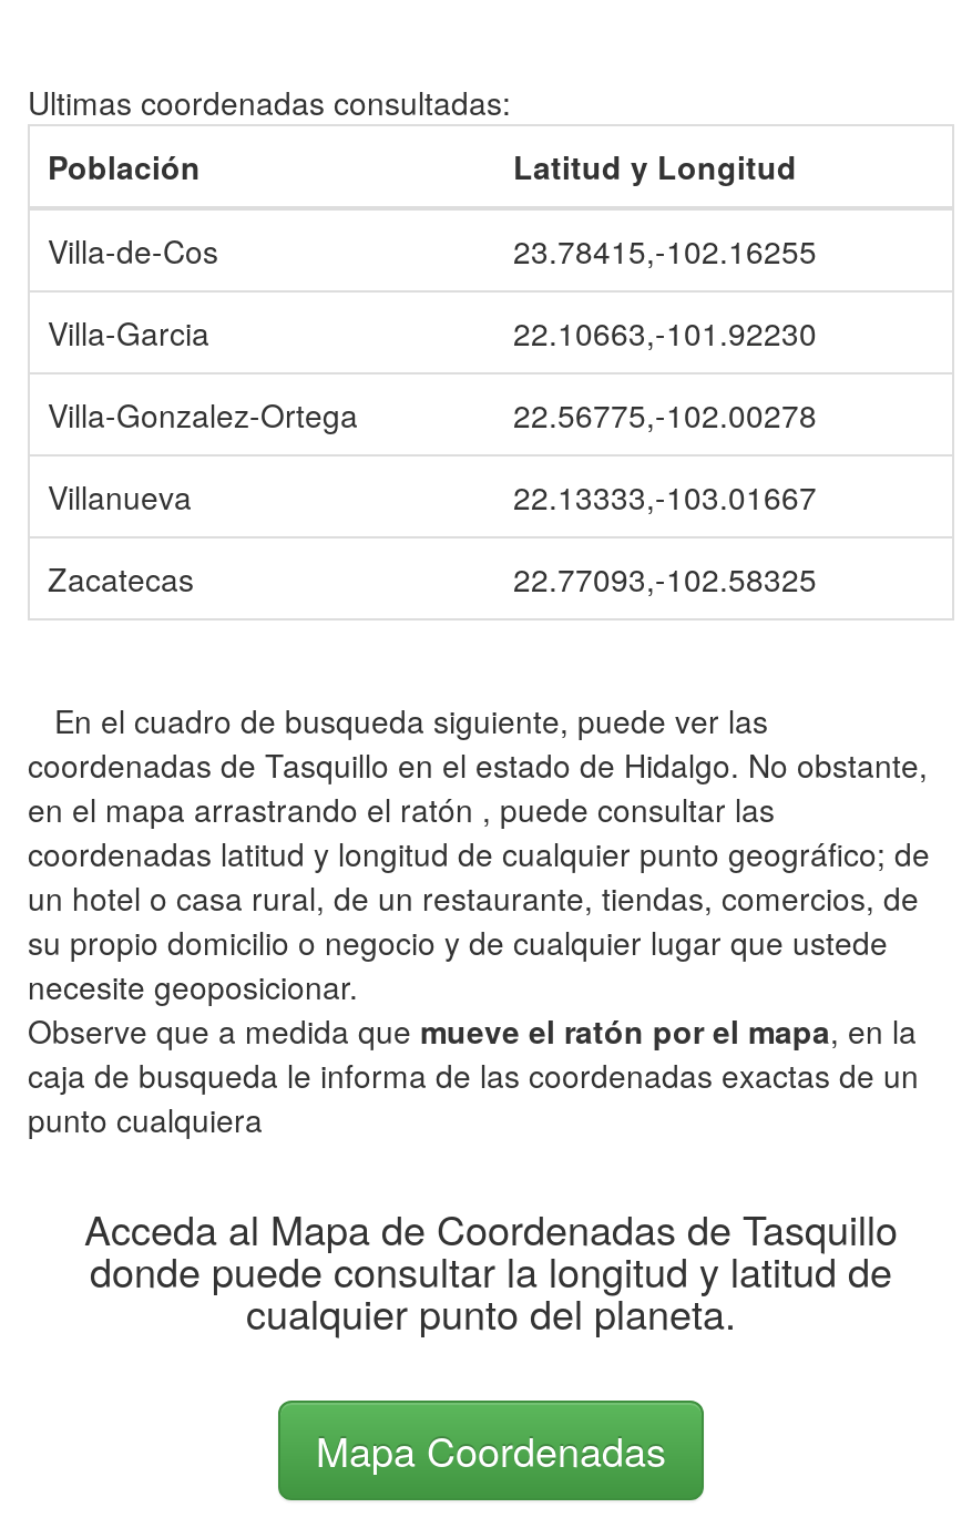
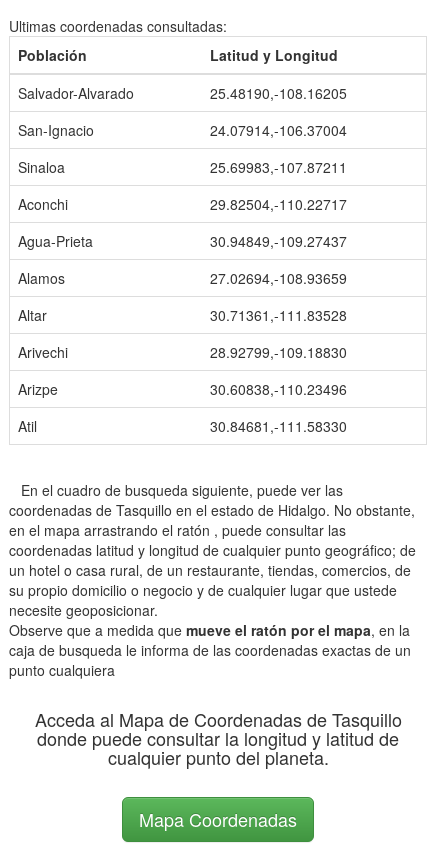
- Villa-de-Cos
- 23.78415,-102.16255
- Villa-Garcia
- 22.10663,-101.92230
- Villa-Gonzalez-Ortega
- 22.56775,-102.00278
- Villanueva
- 22.13333,-103.01667
- Zacatecas
- 22.77093,-102.58325
+ Salvador-Alvarado
+ 25.48190,-108.16205
+ San-Ignacio
+ 24.07914,-106.37004
+ Sinaloa
+ 25.69983,-107.87211
+ Aconchi
+ 29.82504,-110.22717
+ Agua-Prieta
+ 30.94849,-109.27437
+ Alamos
+ 27.02694,-108.93659
+ Altar
+ 30.71361,-111.83528
+ Arivechi
+ 28.92799,-109.18830
+ Arizpe
+ 30.60838,-110.23496
+ Atil
+ 30.84681,-111.58330
